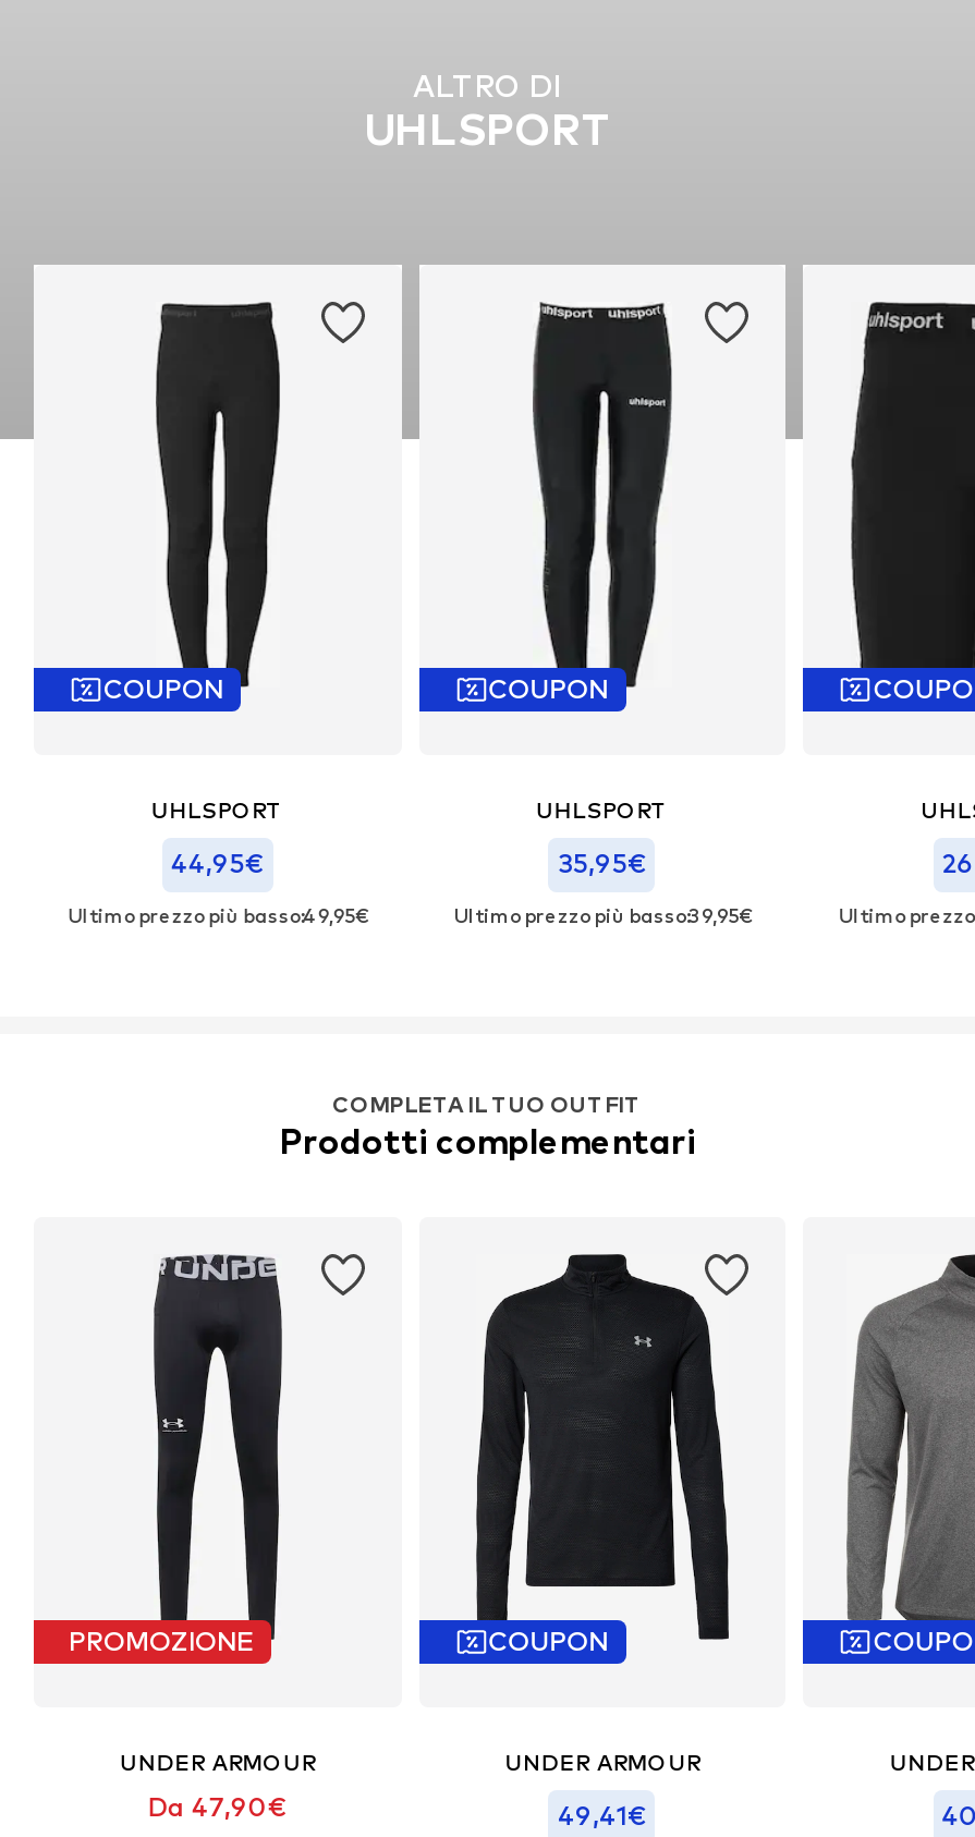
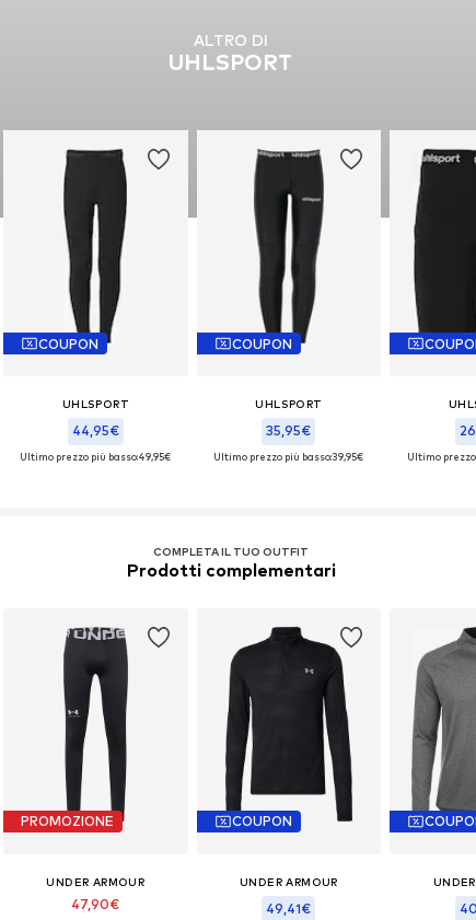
- Da 47,90€
+ 47,90€
